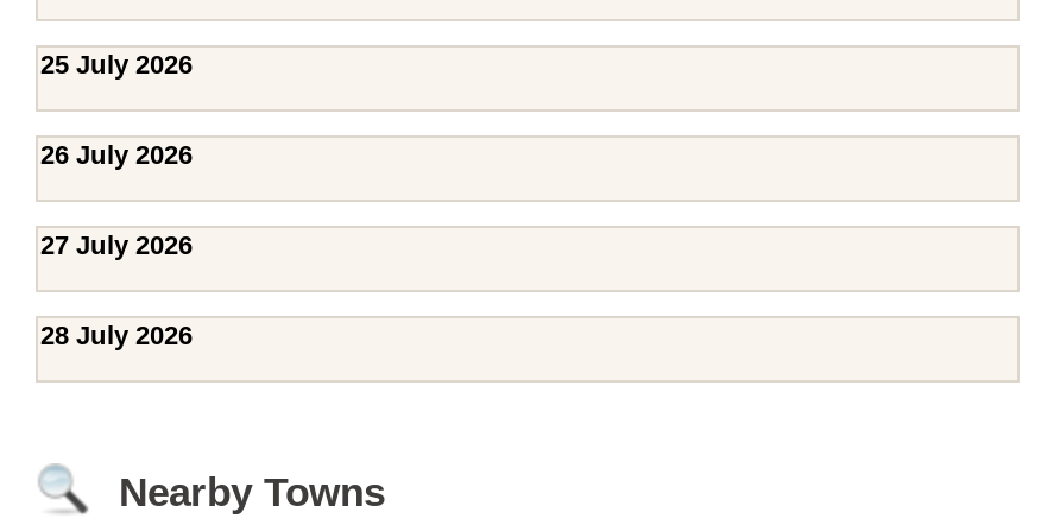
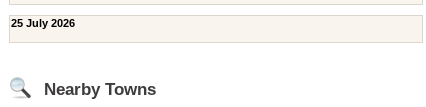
- 26 July 2026
- 27 July 2026
- 28 July 2026
